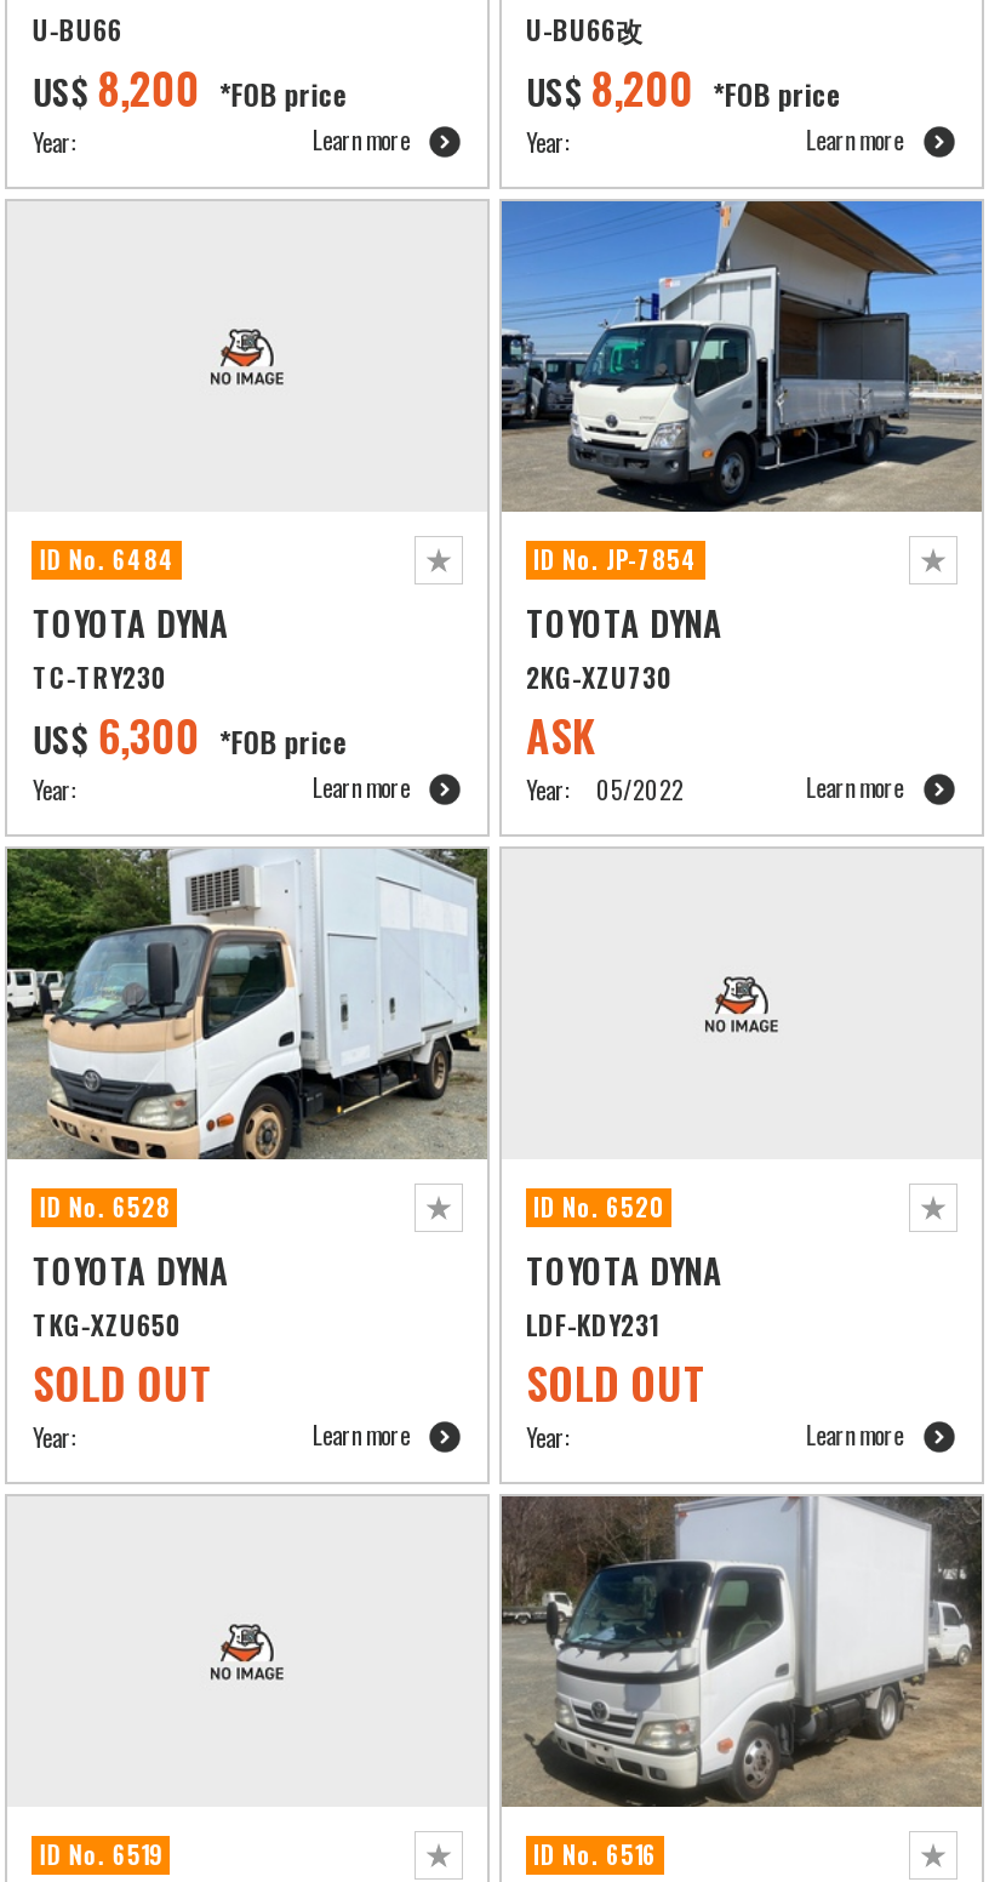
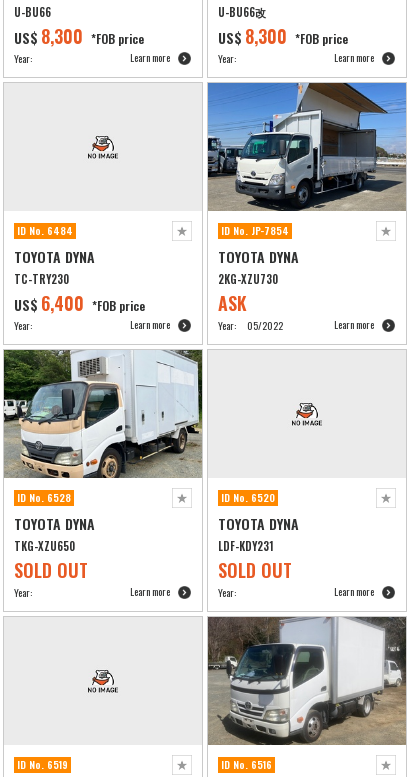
- US$ 8,200 *FOB price
+ US$ 8,300 *FOB price

- US$ 8,200 *FOB price
+ US$ 8,300 *FOB price

- US$ 6,300 *FOB price
+ US$ 6,400 *FOB price
